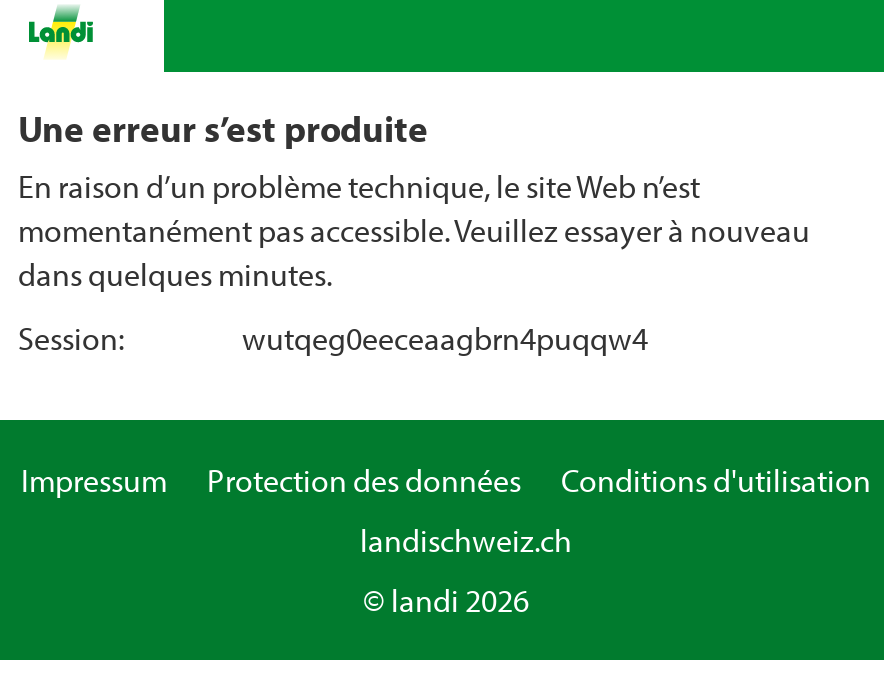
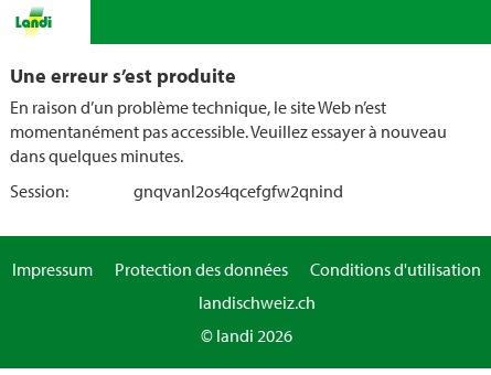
- wutqeg0eeceaagbrn4puqqw4
+ gnqvanl2os4qcefgfw2qnind
